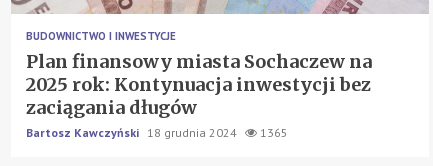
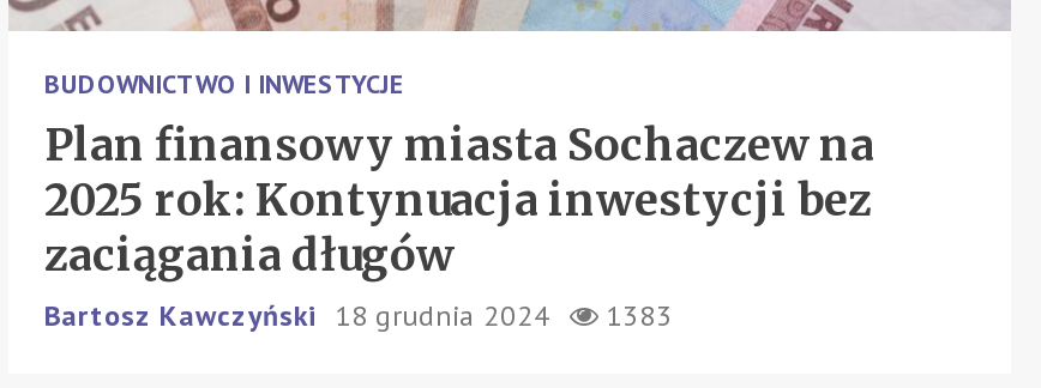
- Bartosz Kawczyński 18 grudnia 2024 1365
+ Bartosz Kawczyński 18 grudnia 2024 1383
